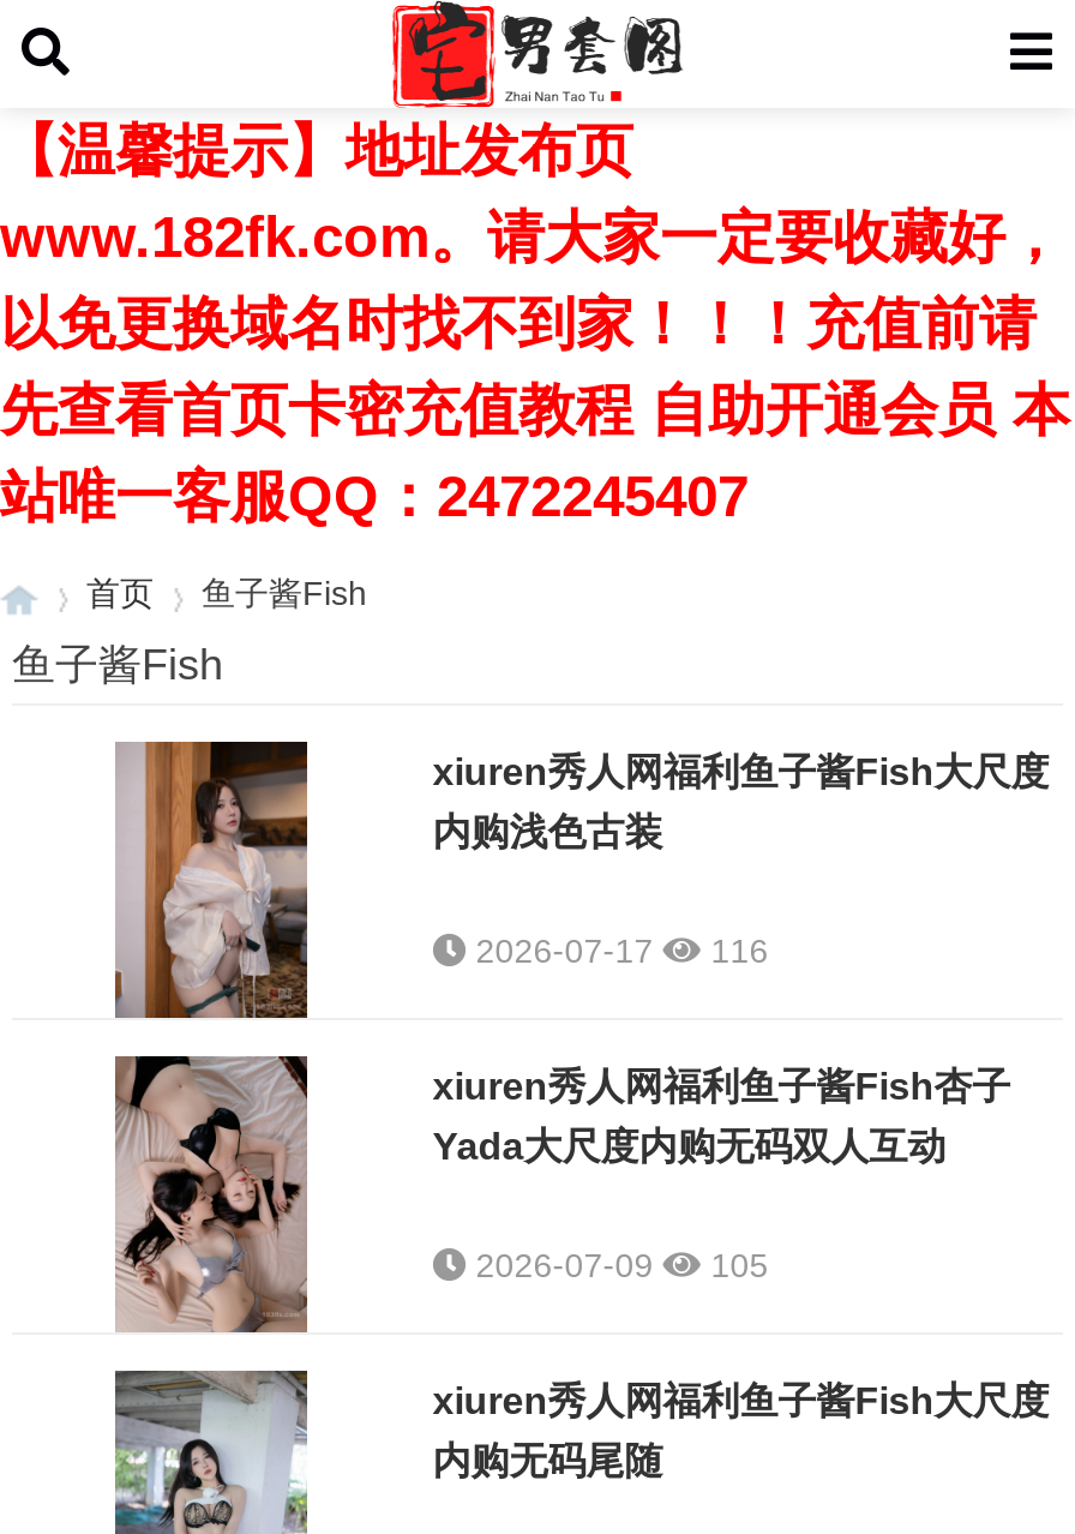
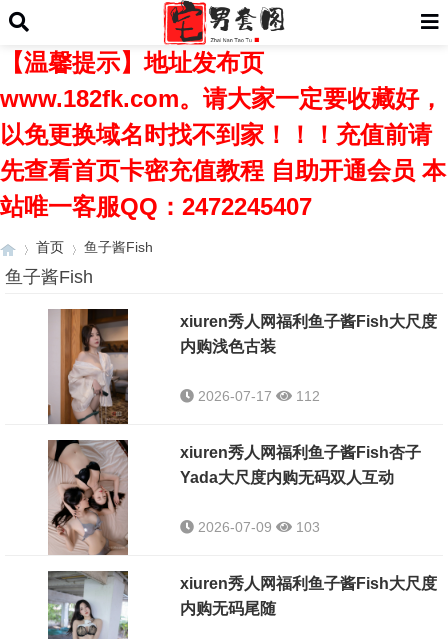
- 2026-07-17 116
+ 2026-07-17 112

- 2026-07-09 105
+ 2026-07-09 103
